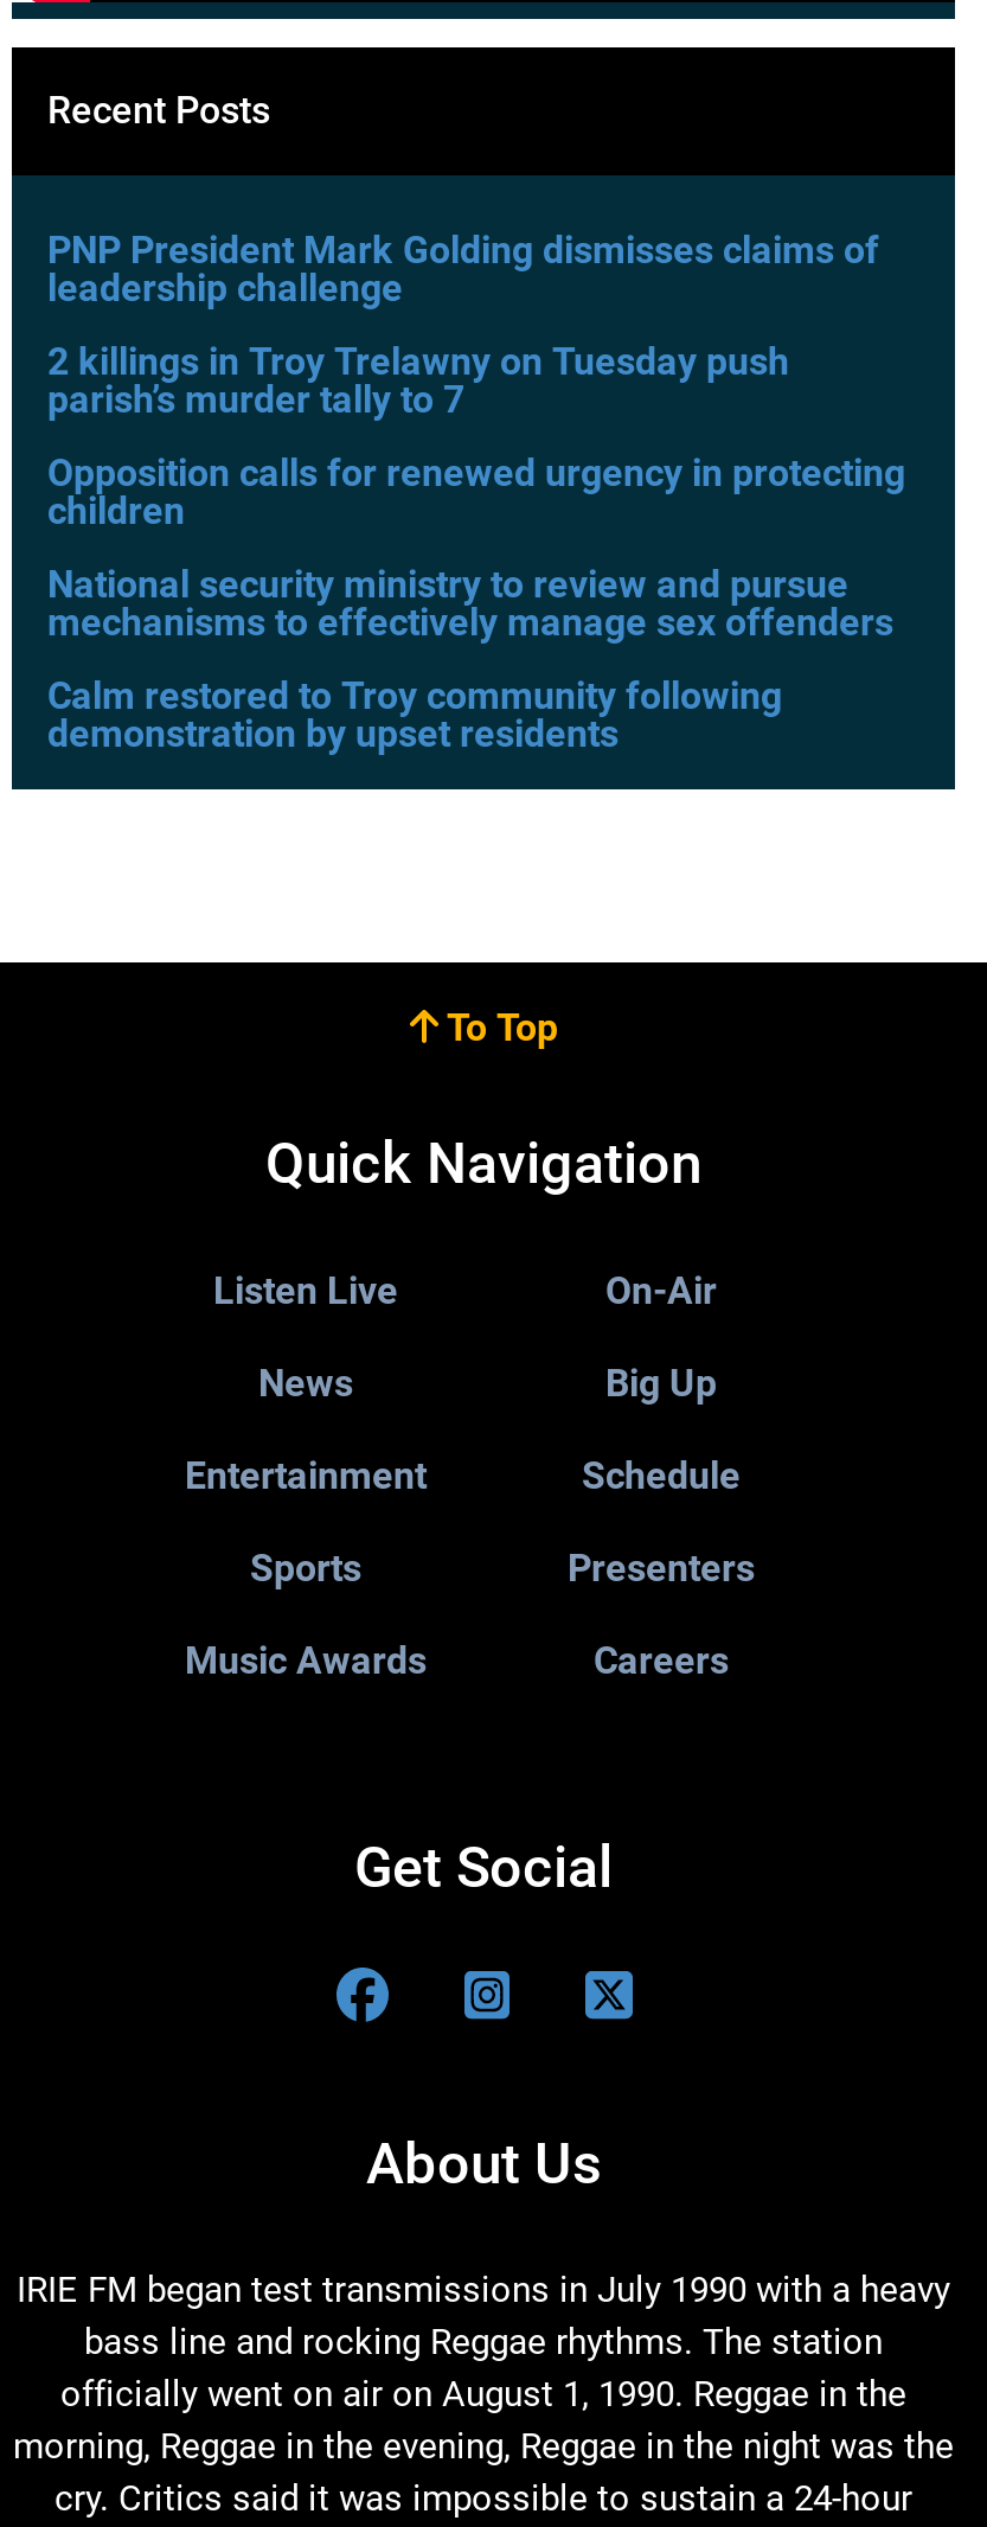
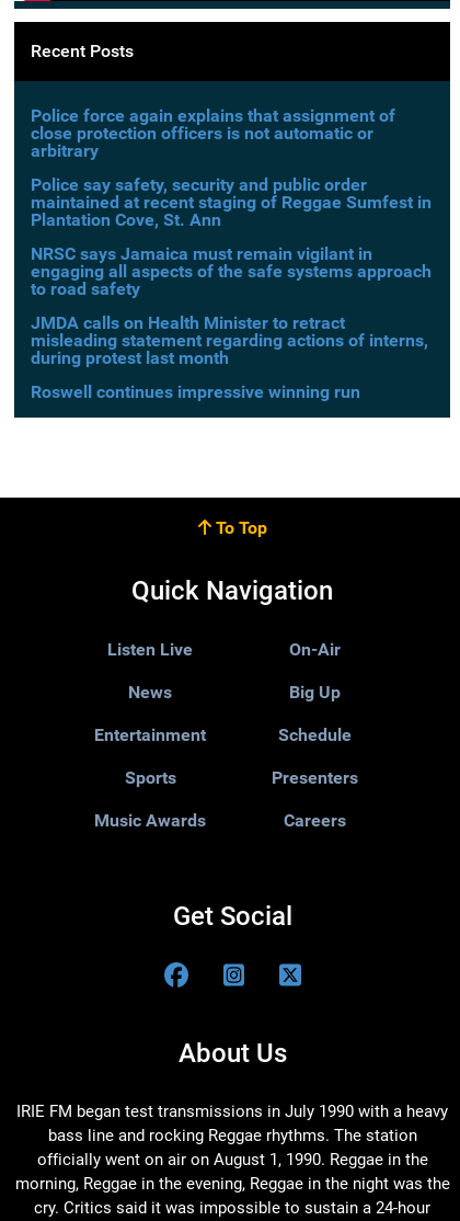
- PNP President Mark Golding dismisses claims of
- leadership challenge
+ Police force again explains that assignment of
+ close protection officers is not automatic or
+ arbitrary

- 2 killings in Troy Trelawny on Tuesday push
- parish’s murder tally to 7
+ Police say safety, security and public order
+ maintained at recent staging of Reggae Sumfest in
+ Plantation Cove, St. Ann

- Opposition calls for renewed urgency in protecting
- children
+ NRSC says Jamaica must remain vigilant in
+ engaging all aspects of the safe systems approach
+ to road safety

- National security ministry to review and pursue
- mechanisms to effectively manage sex offenders
+ JMDA calls on Health Minister to retract
+ misleading statement regarding actions of interns,
+ during protest last month

- Calm restored to Troy community following
- demonstration by upset residents
+ Roswell continues impressive winning run
